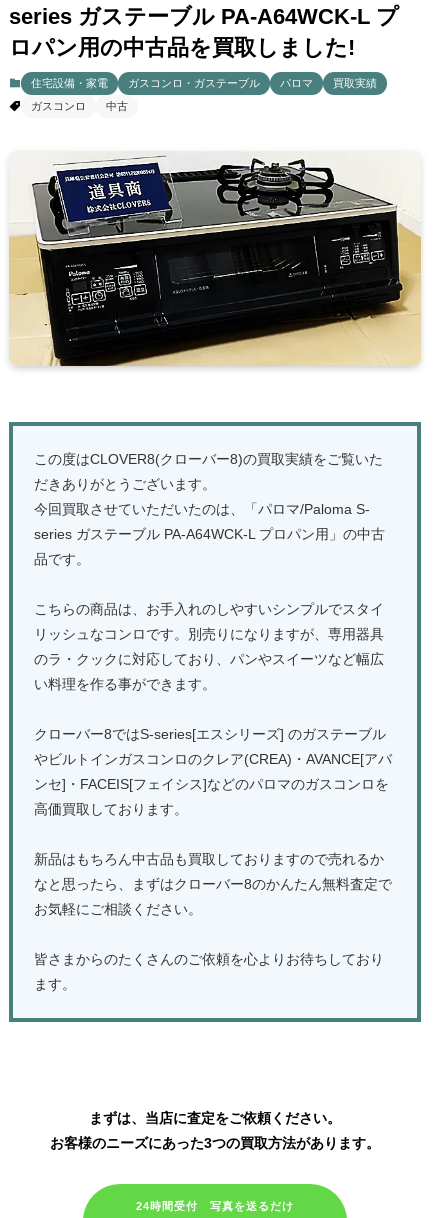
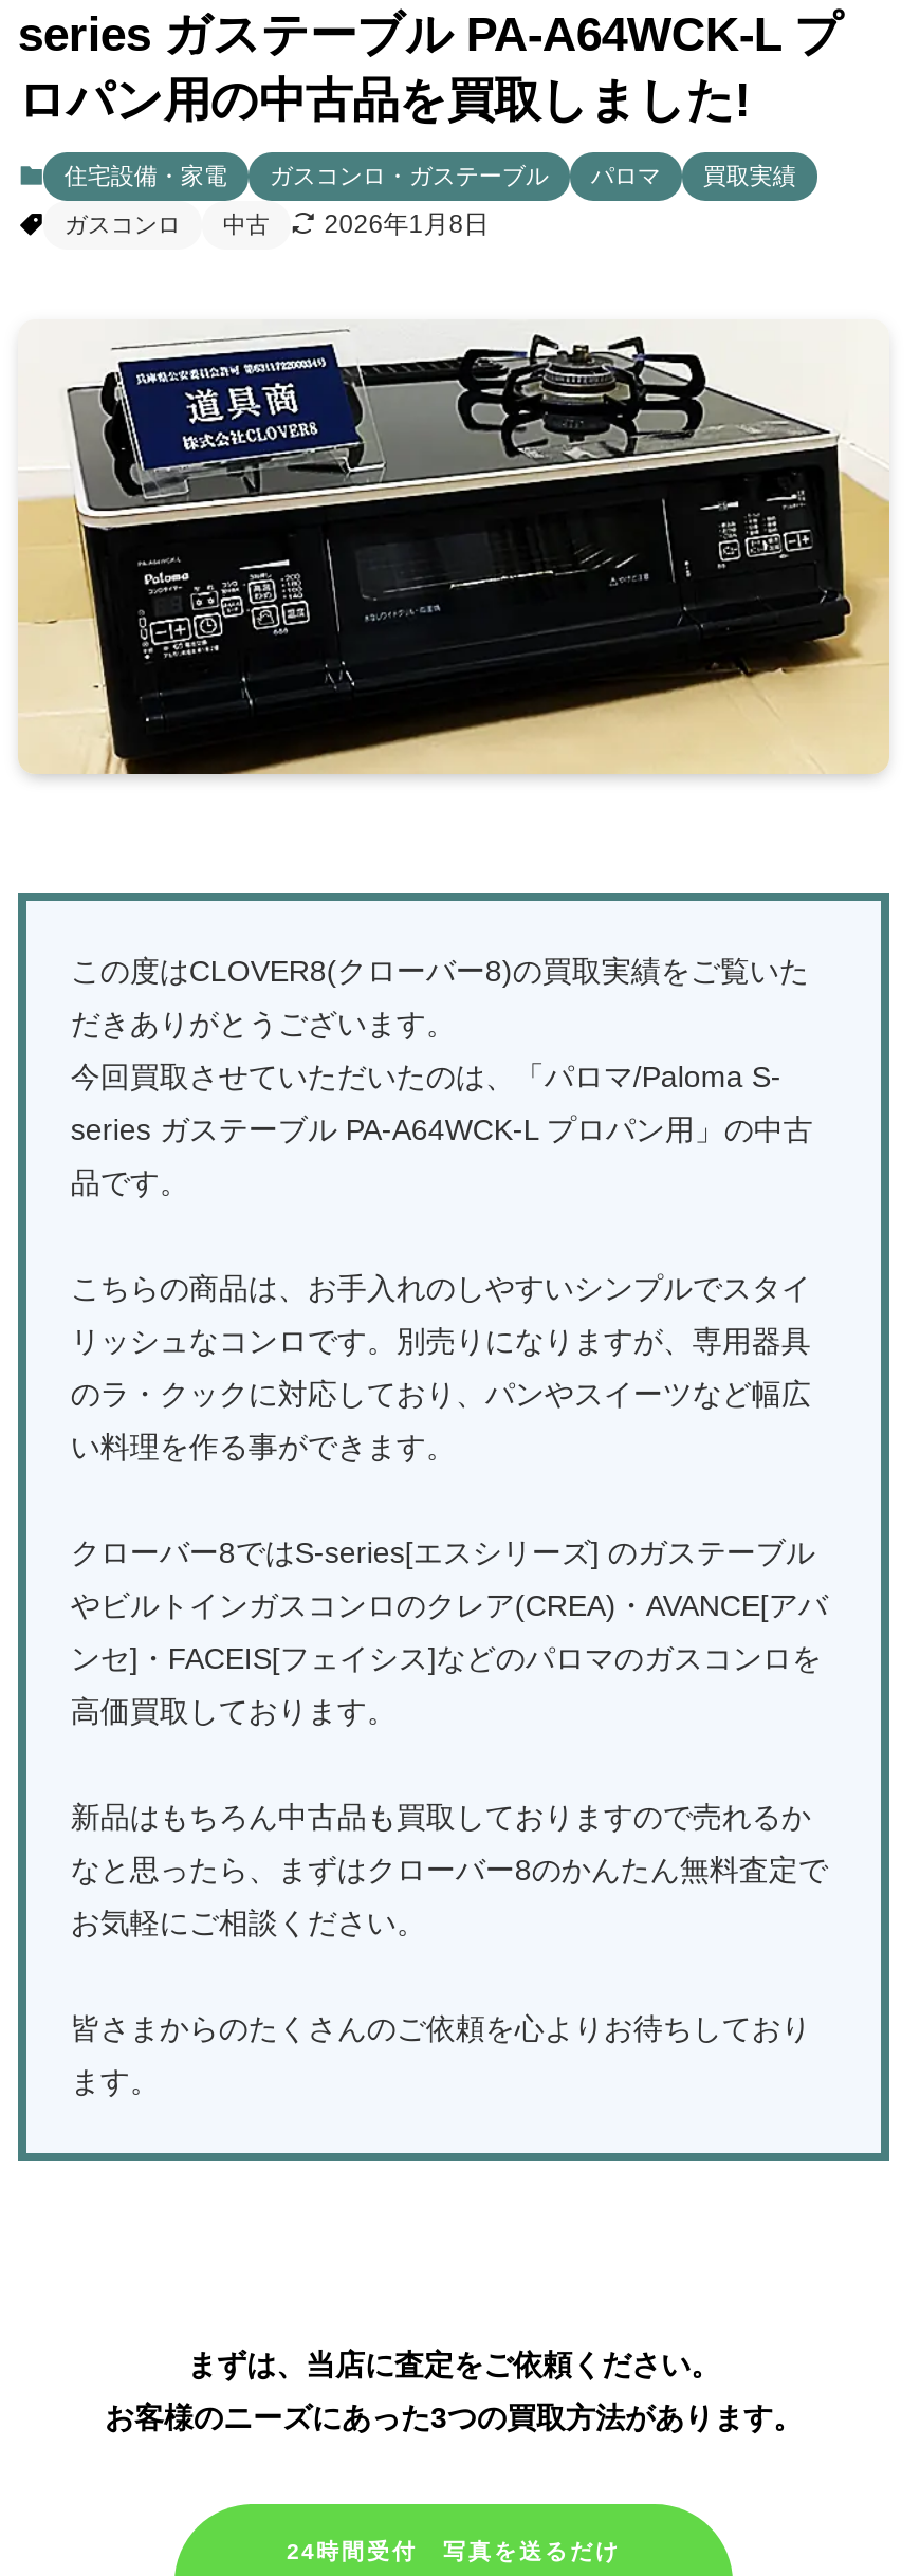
+ 2026年1月8日
